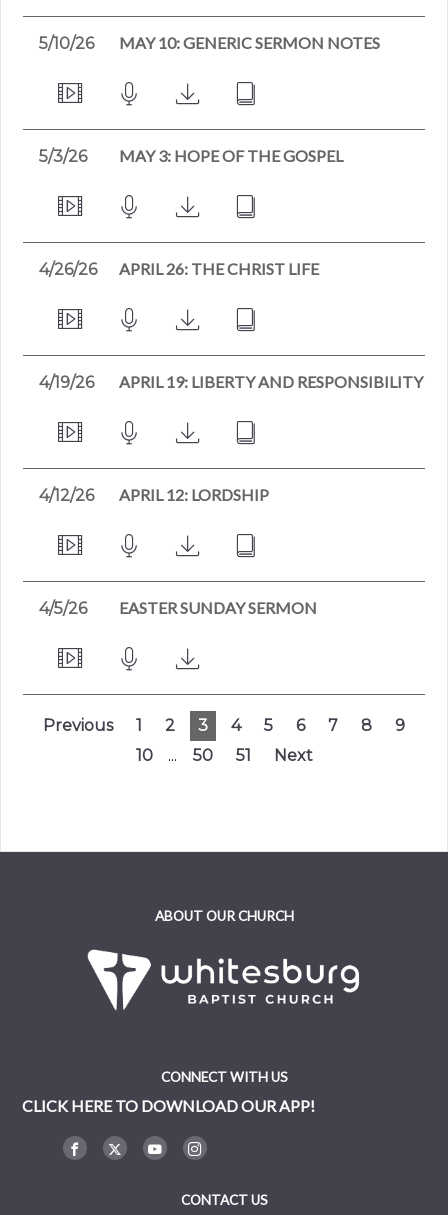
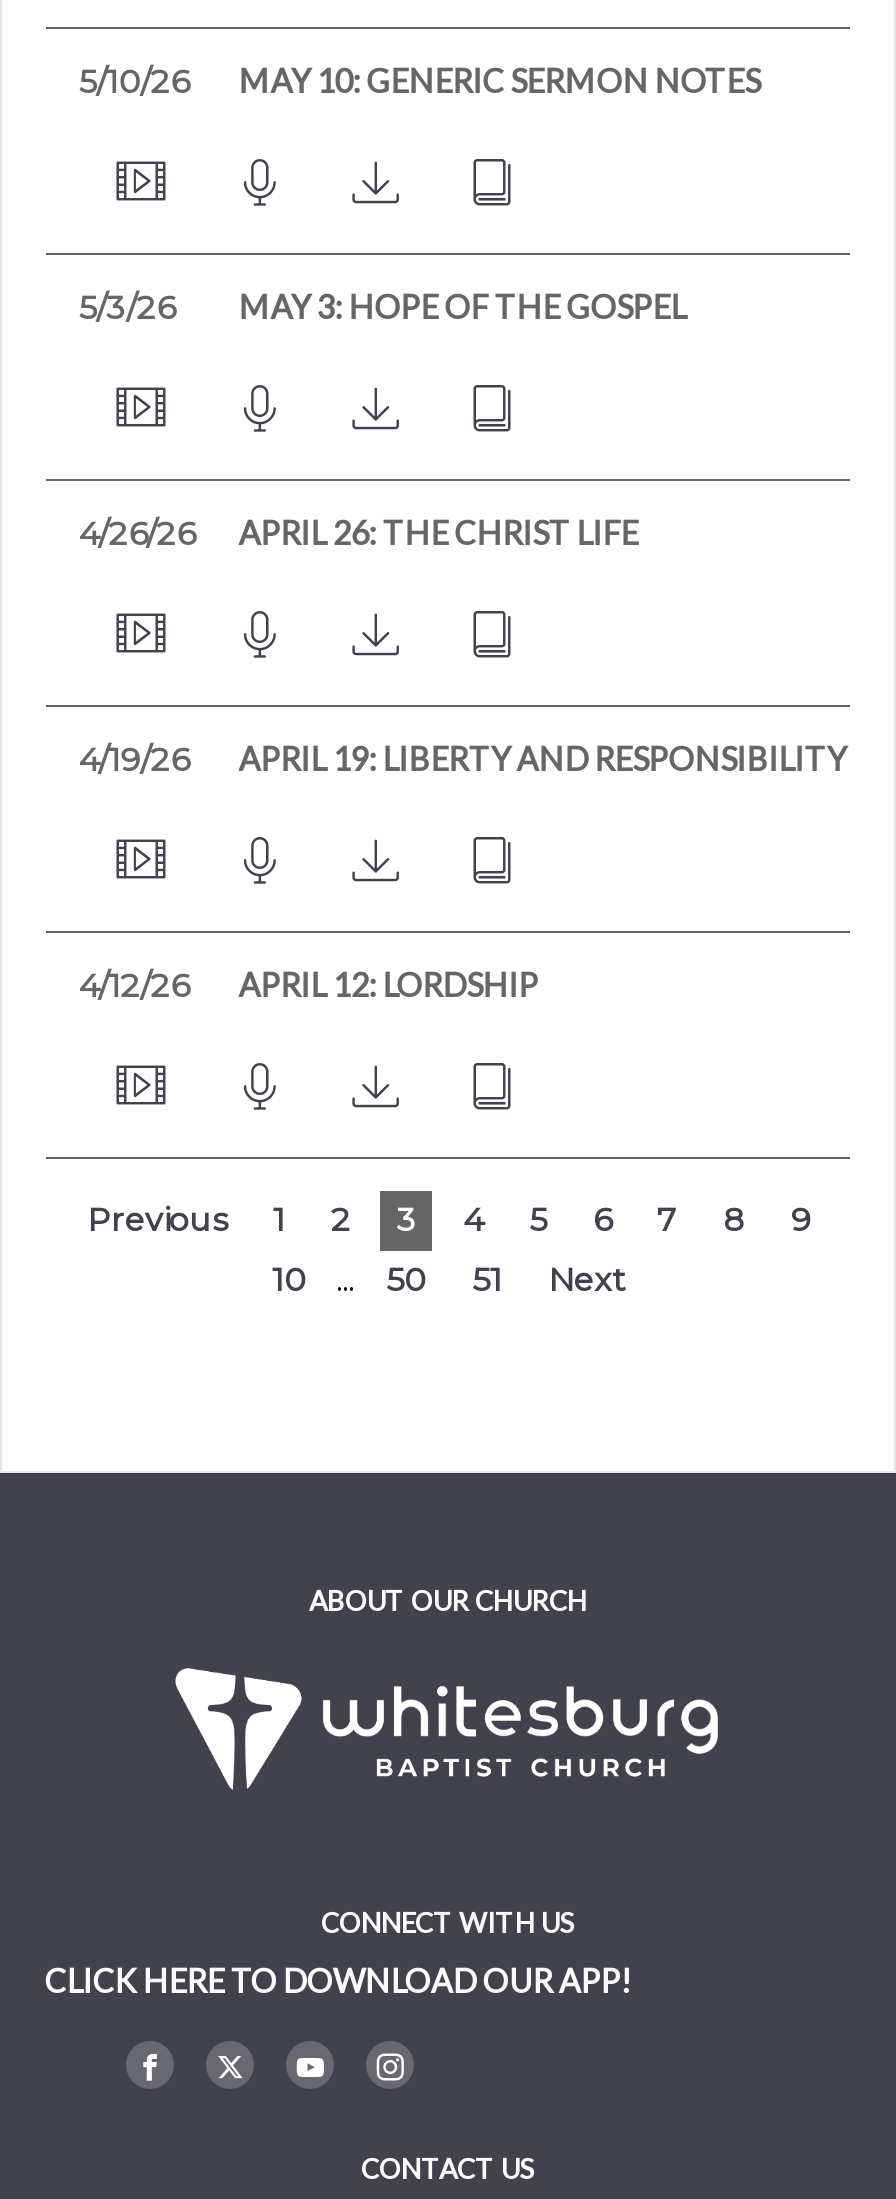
- 4/5/26
- EASTER SUNDAY SERMON
